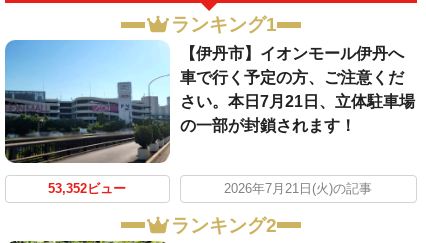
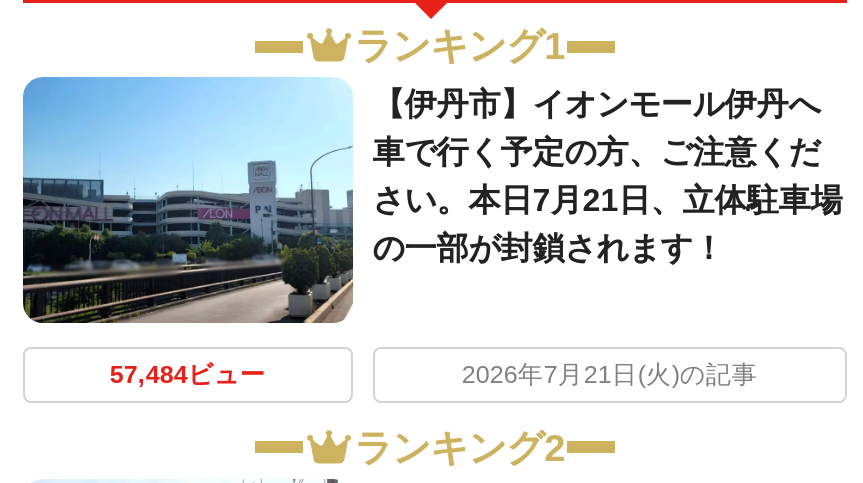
- 53,352ビュー
+ 57,484ビュー
